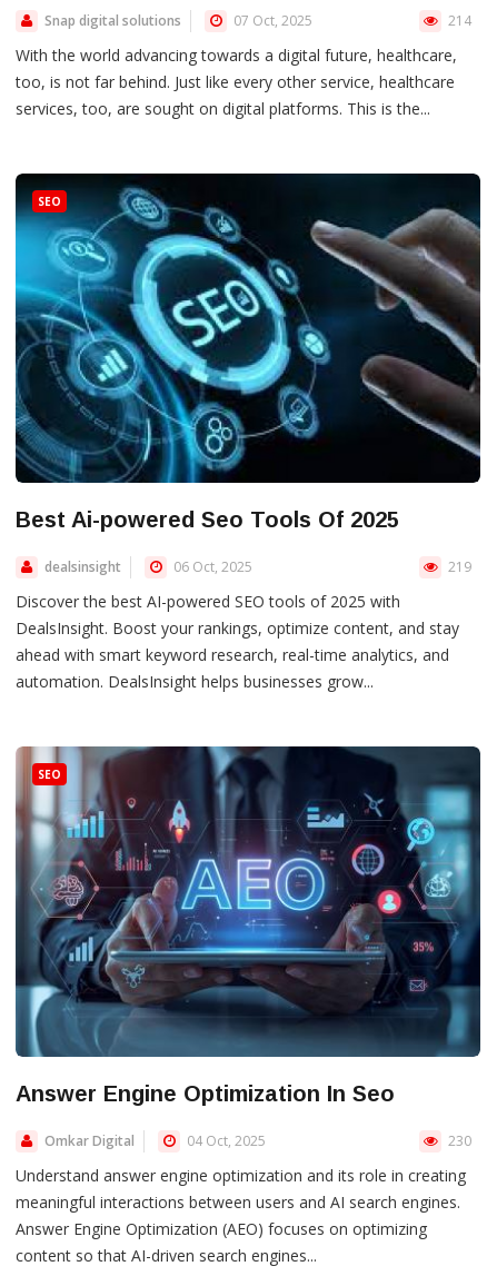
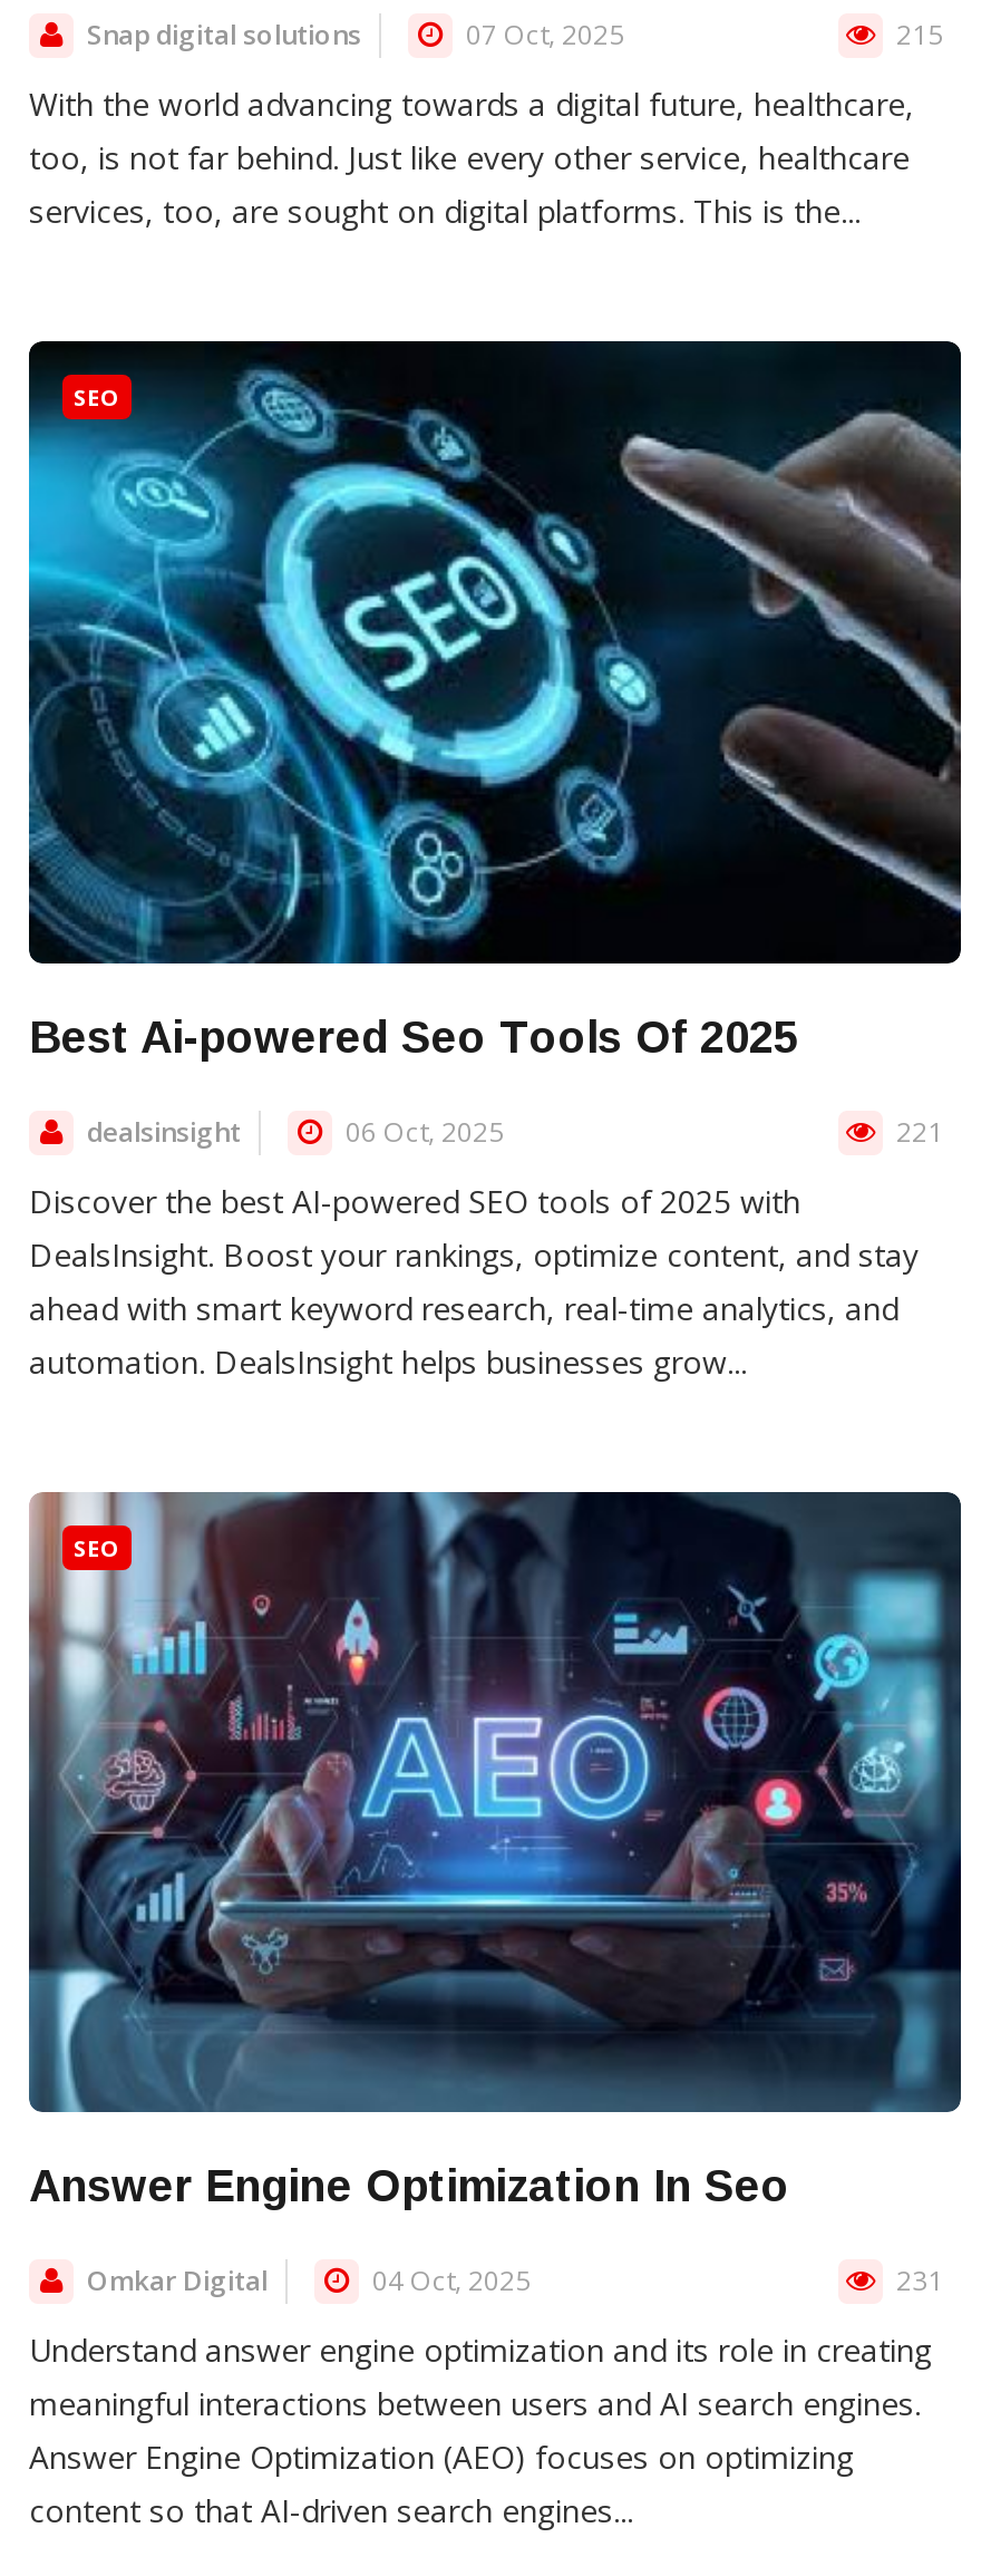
- 214
+ 215

- 219
+ 221

- 230
+ 231
